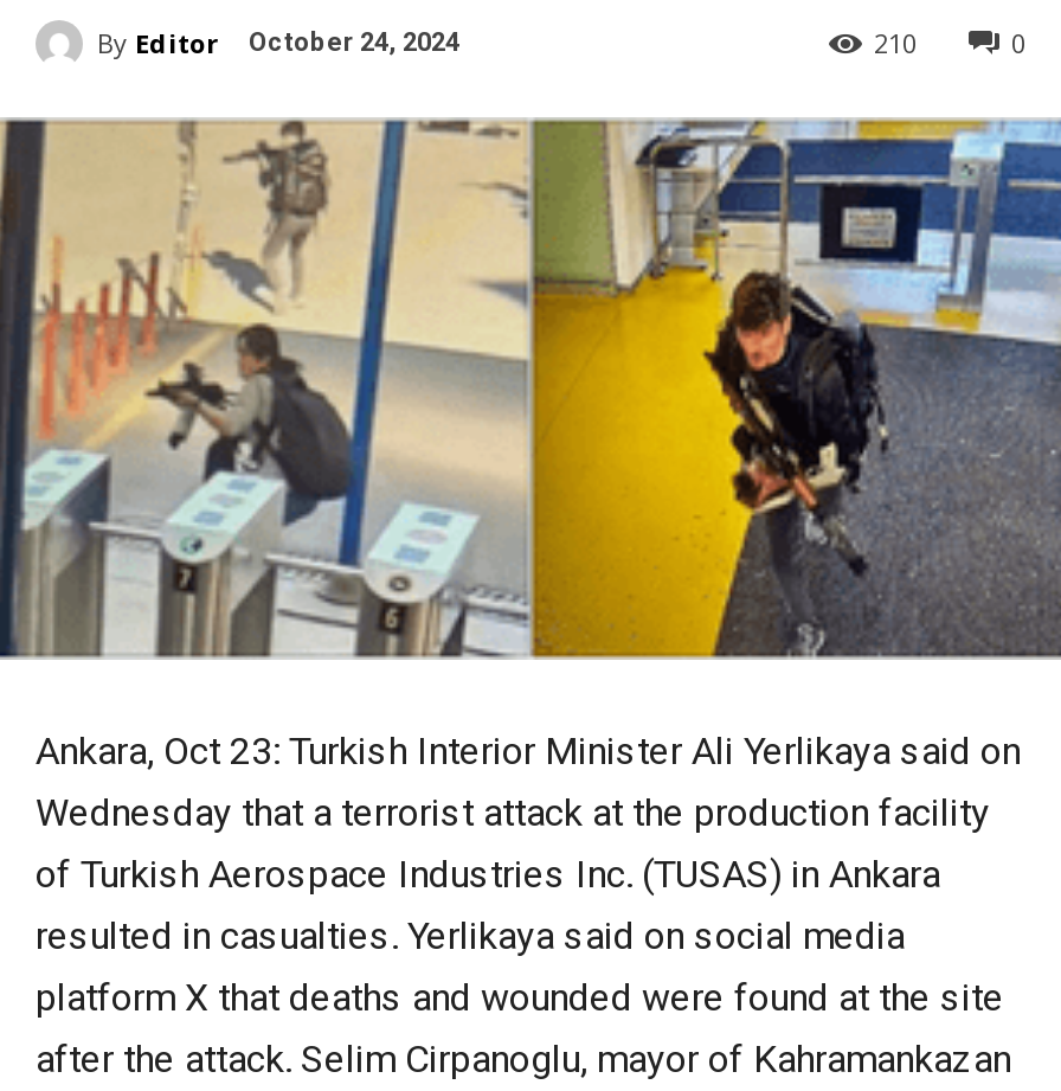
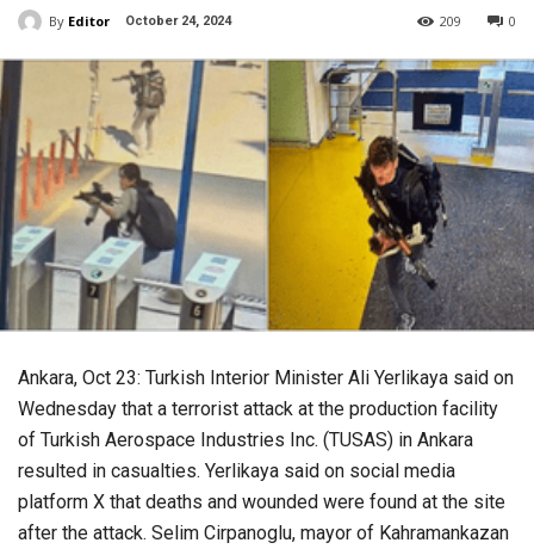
- 210
+ 209
